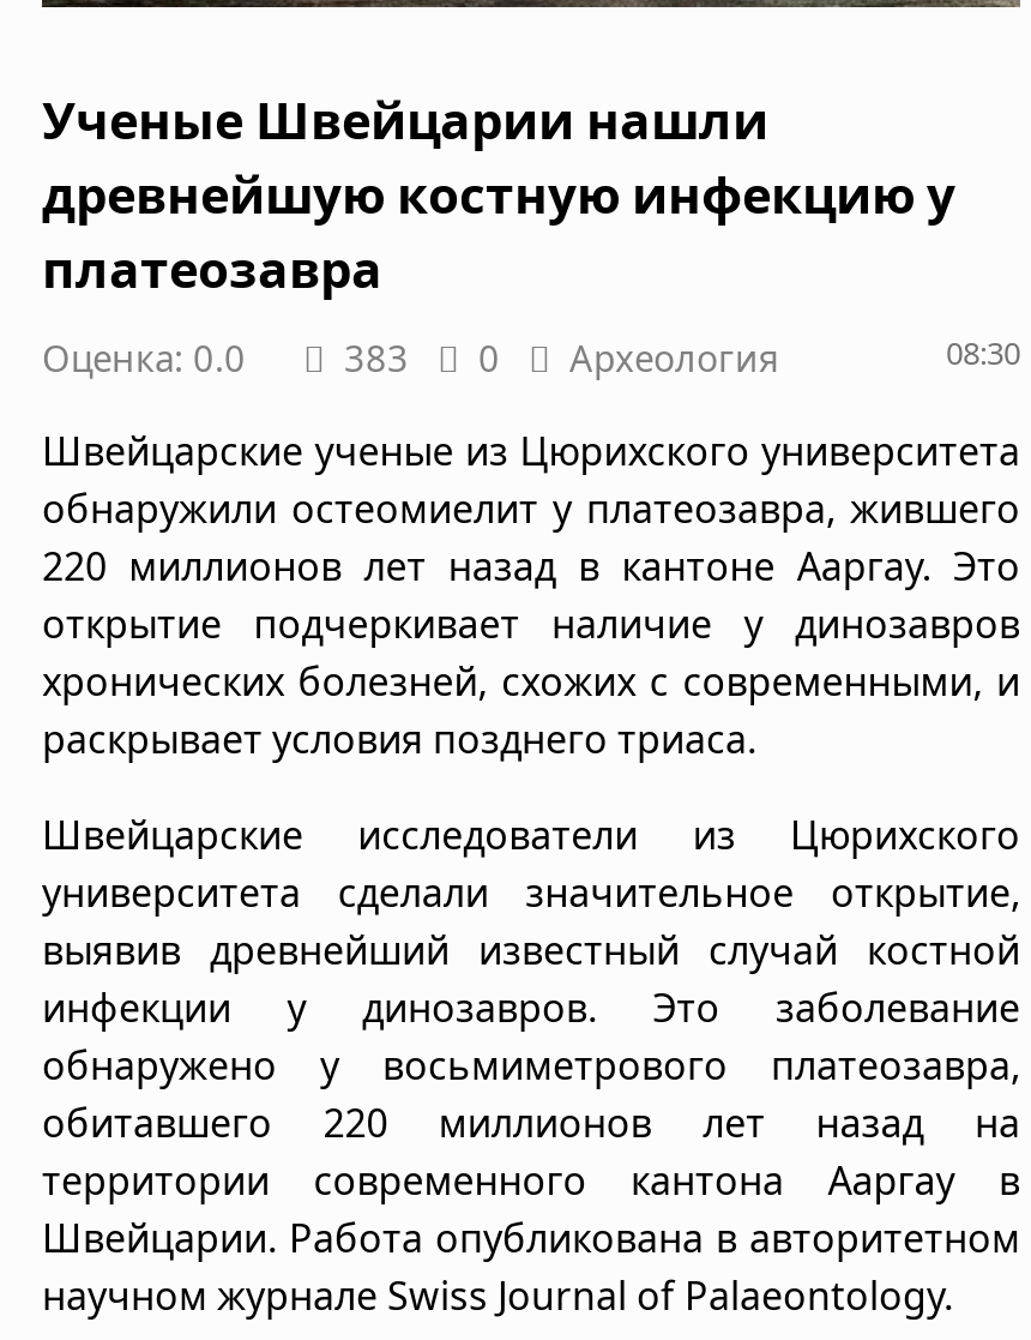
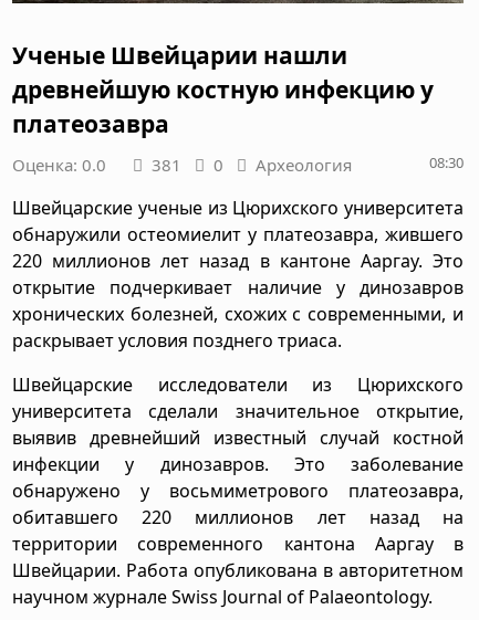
- Оценка: 0.0 383 0 Археология
+ Оценка: 0.0 381 0 Археология
